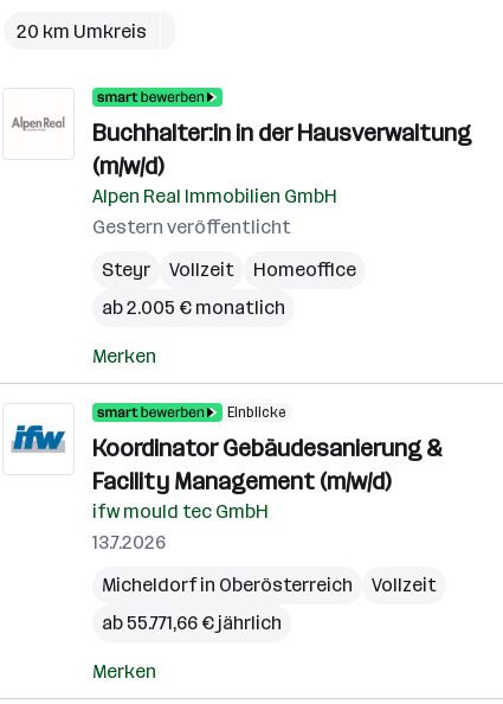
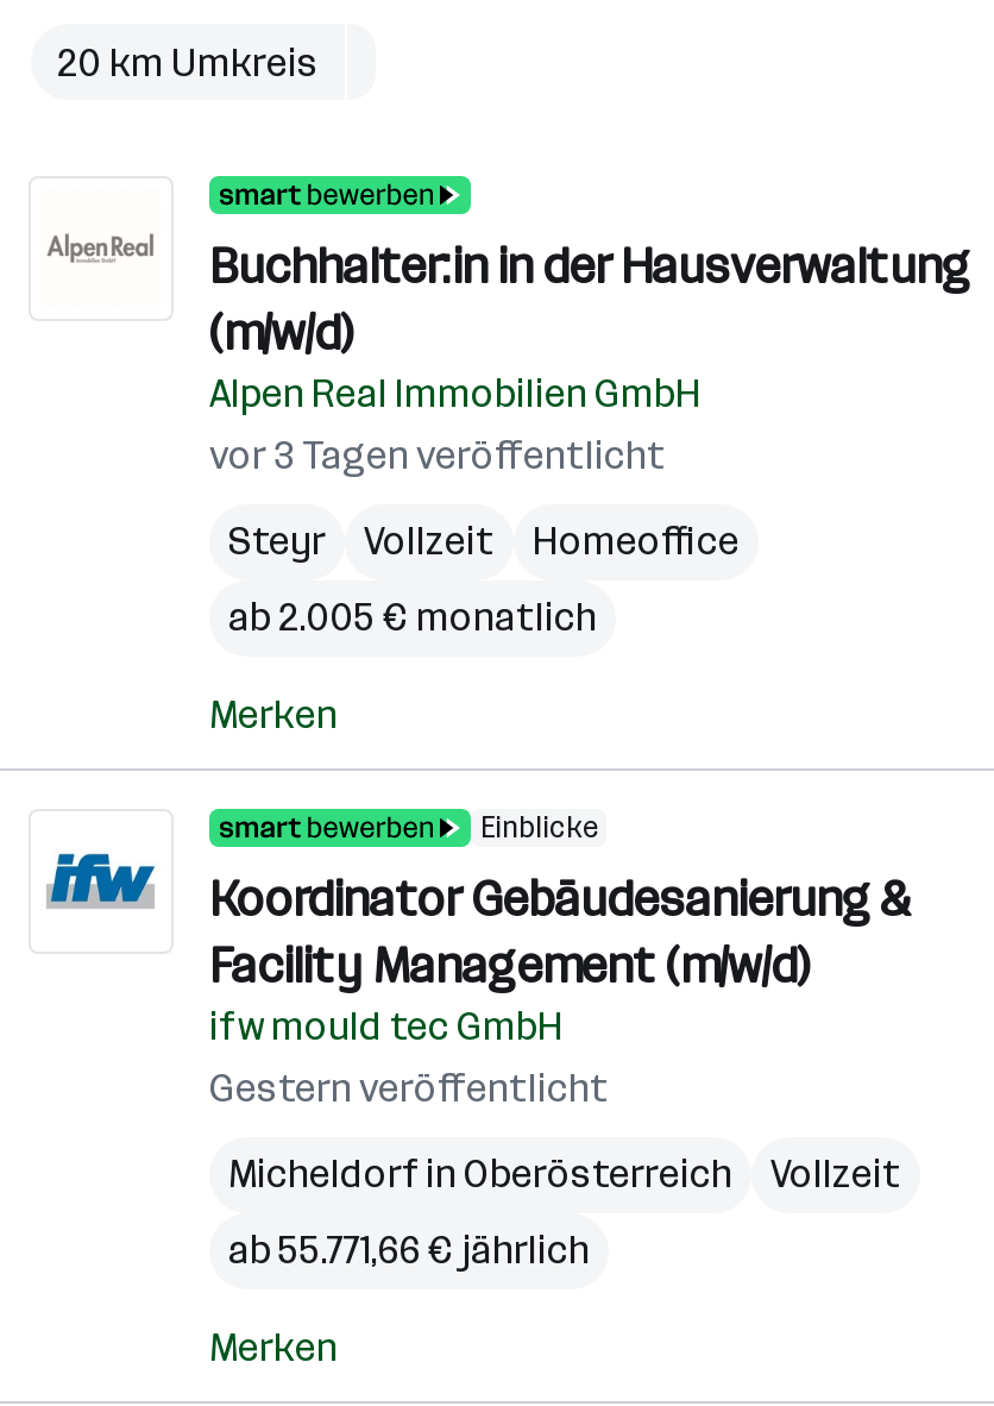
+ vor 3 Tagen veröffentlicht

moved down: Gestern veröffentlicht

- 13.7.2026
